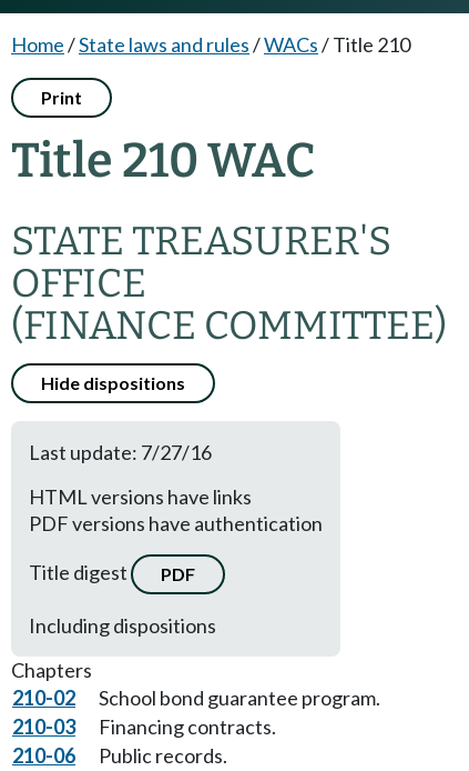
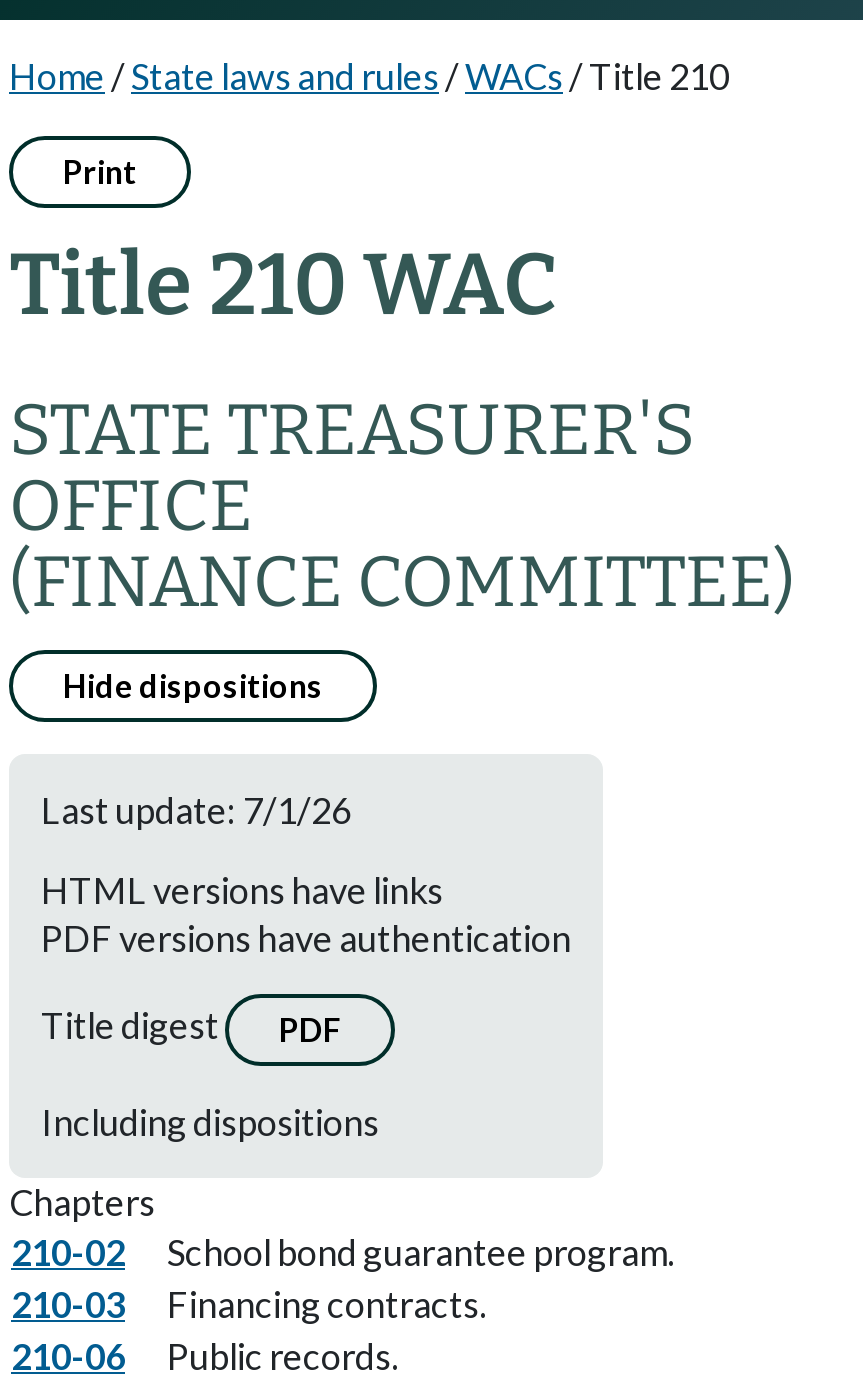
- Last update: 7/27/16
+ Last update: 7/1/26
